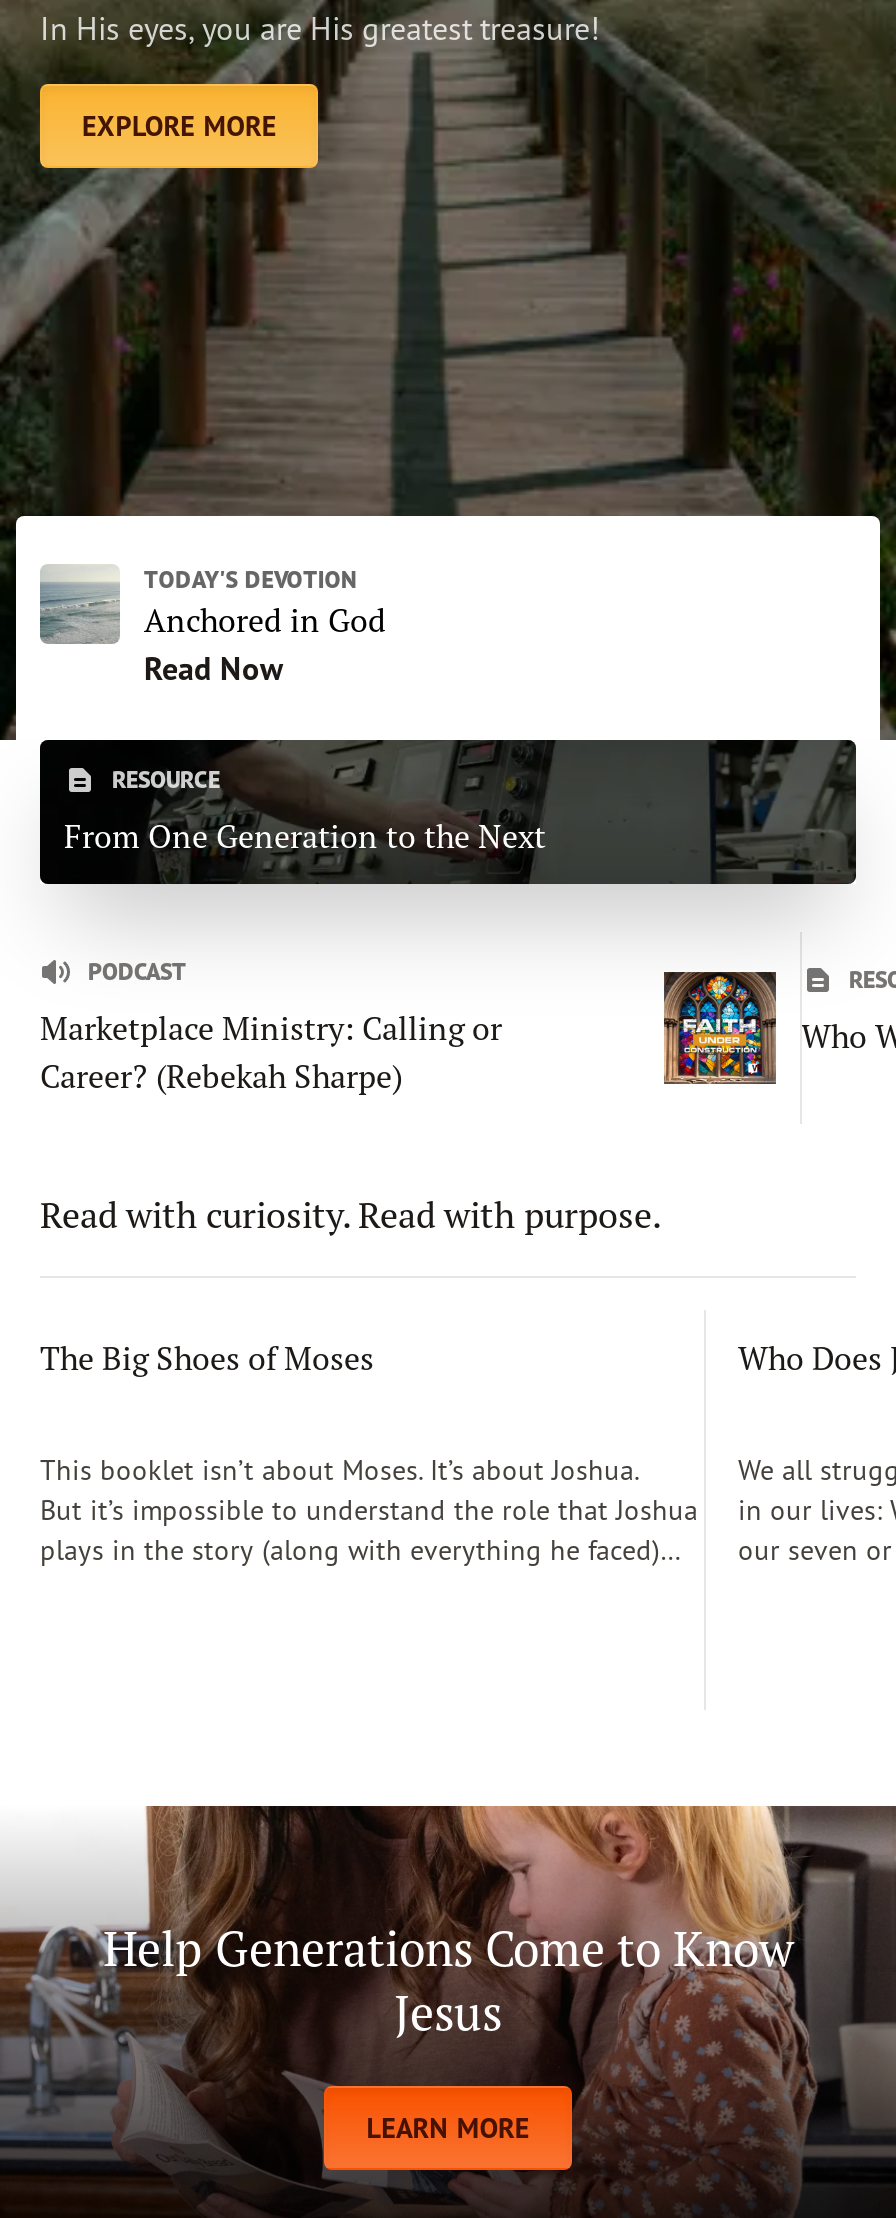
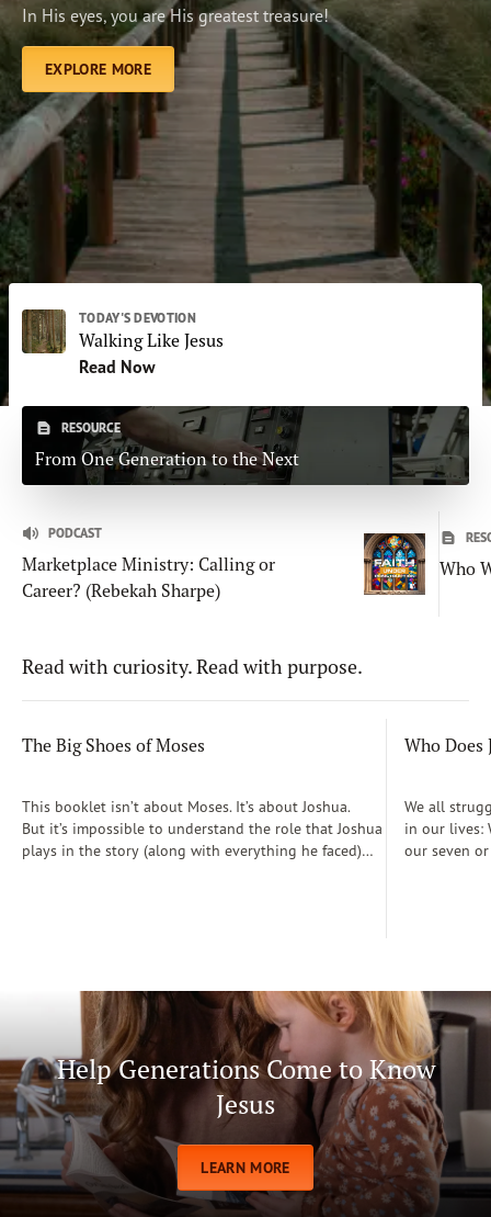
- [image]
- Anchored in God
+ [image]
+ Walking Like Jesus
